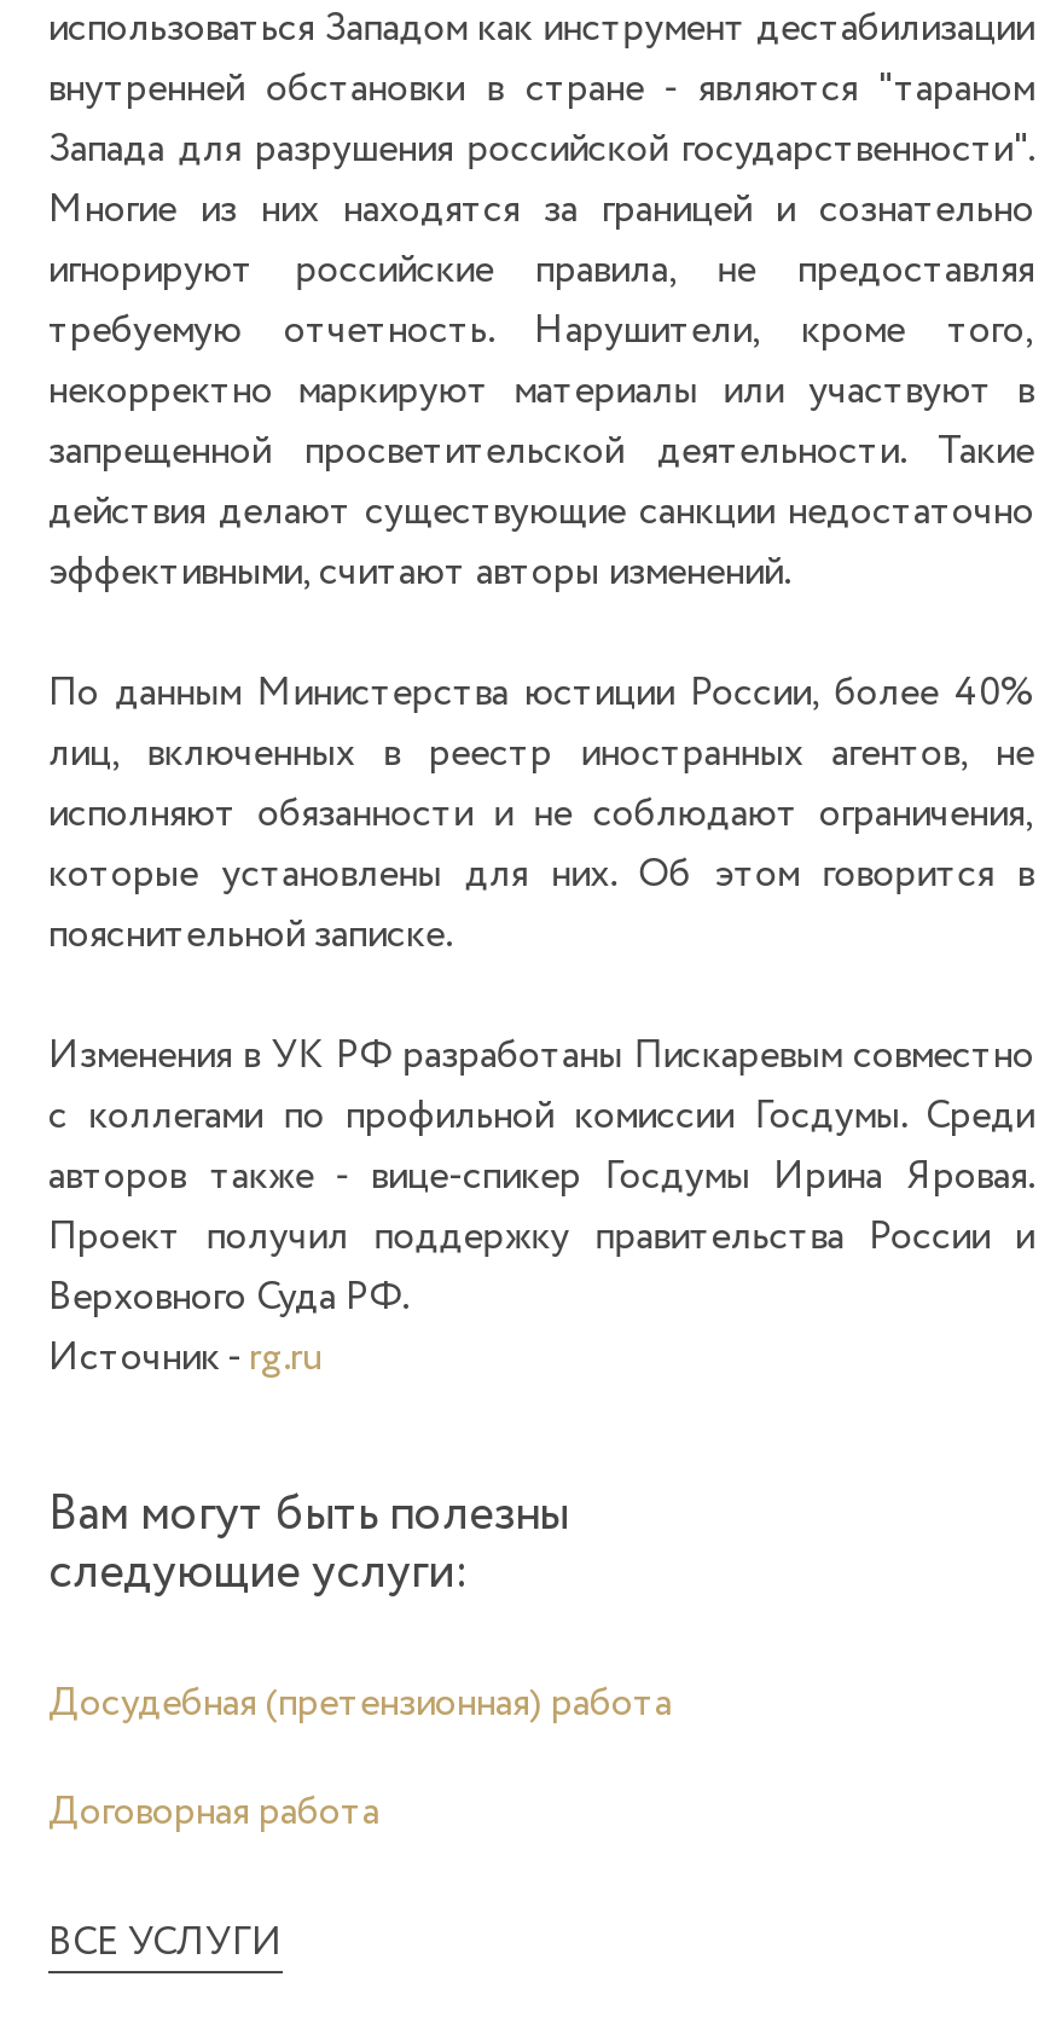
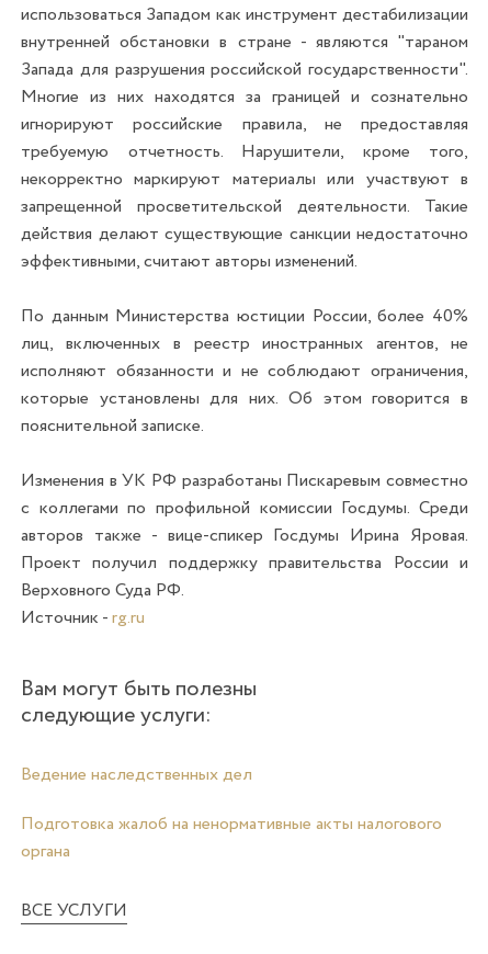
- Досудебная (претензионная) работа
- Договорная работа
+ Ведение наследственных дел
+ Подготовка жалоб на ненормативные акты налогового
+ органа
